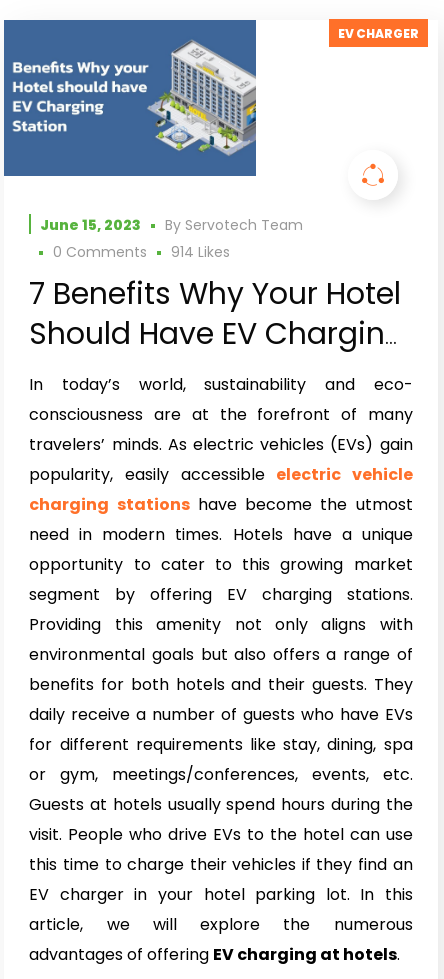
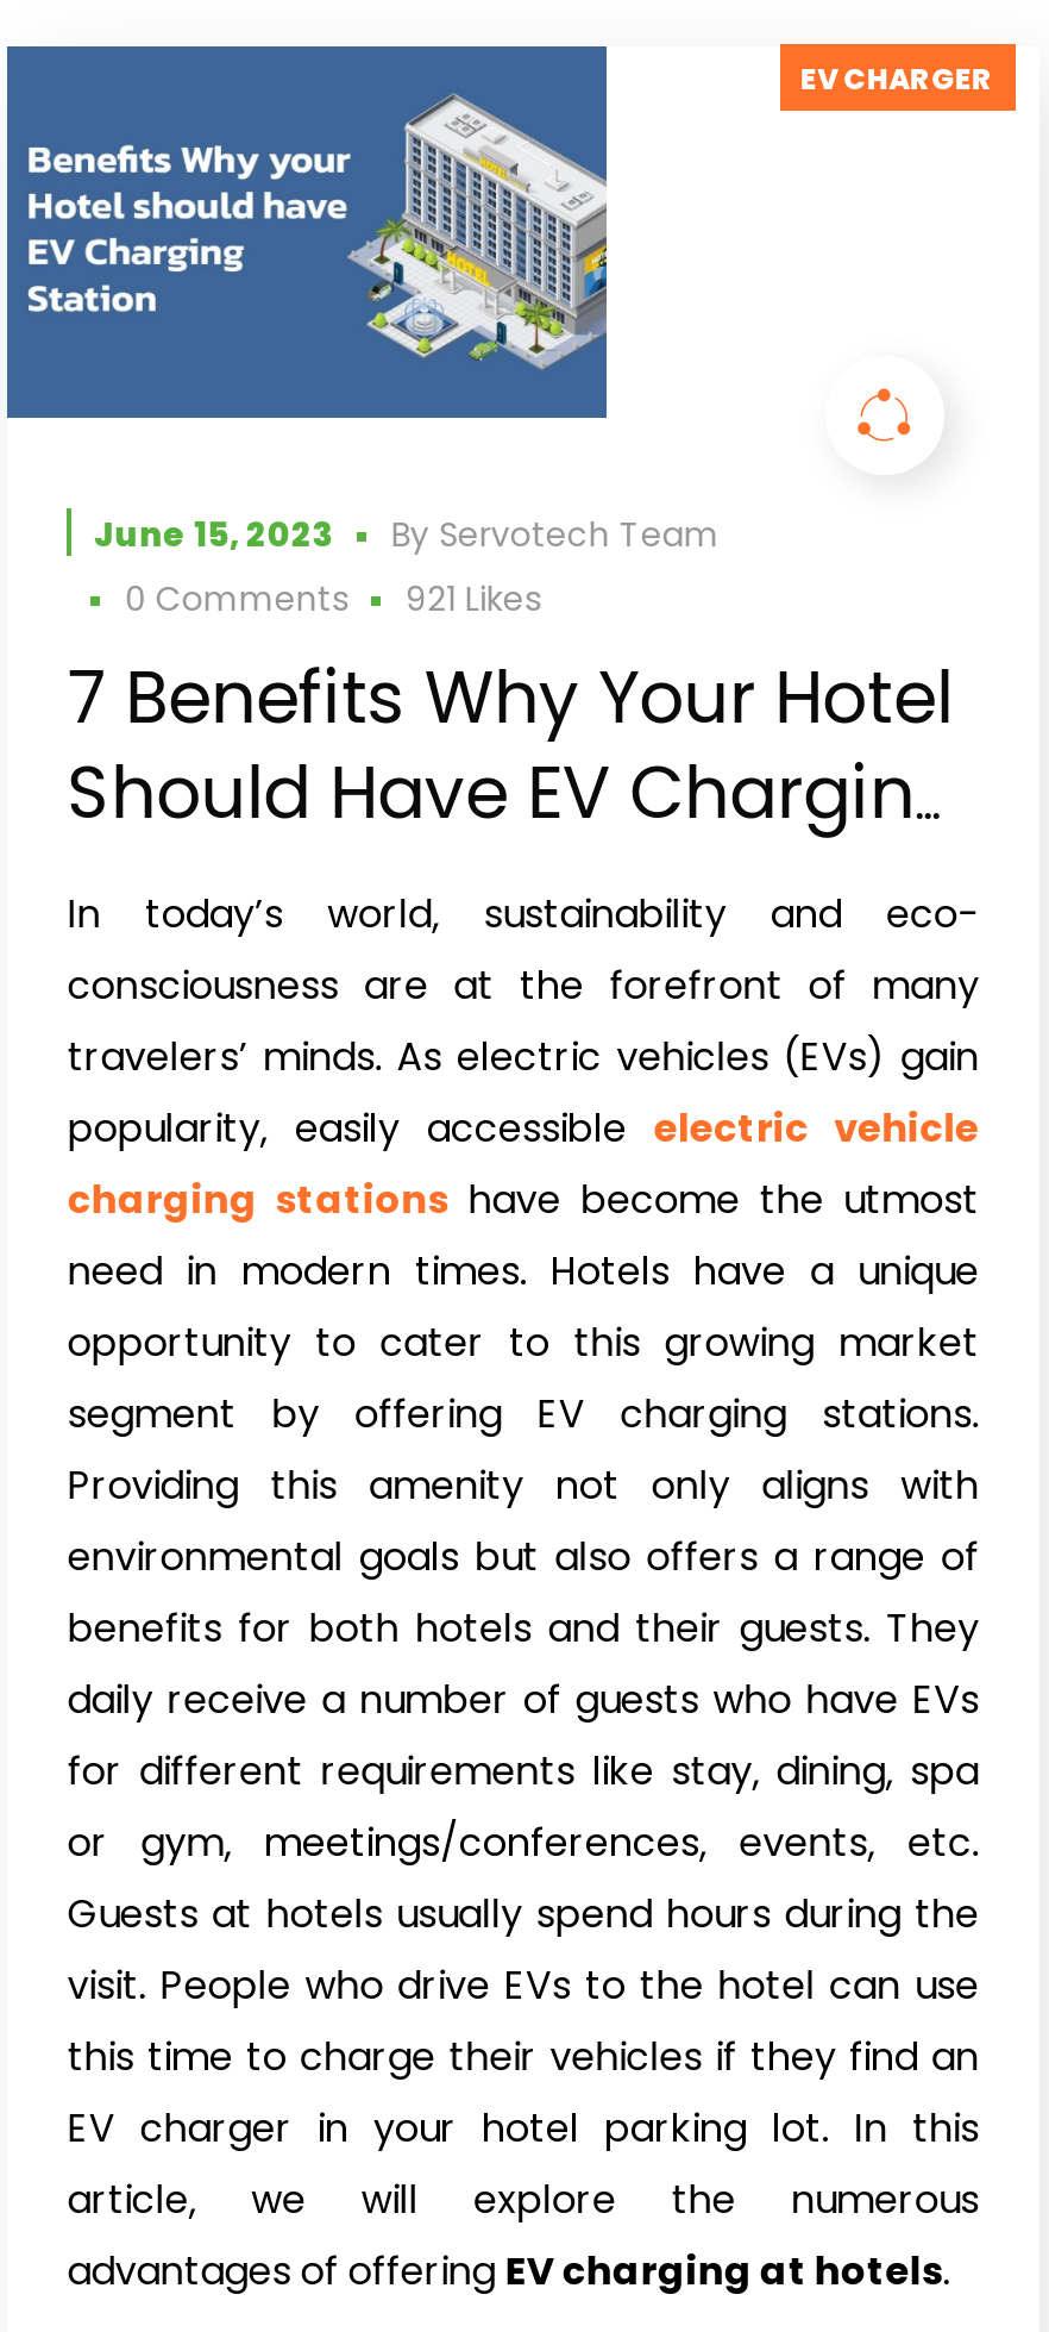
- 0 Comments 914 Likes
+ 0 Comments 921 Likes
